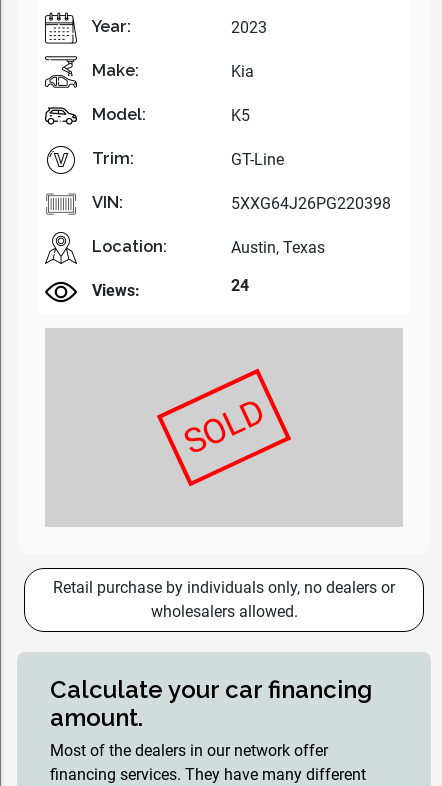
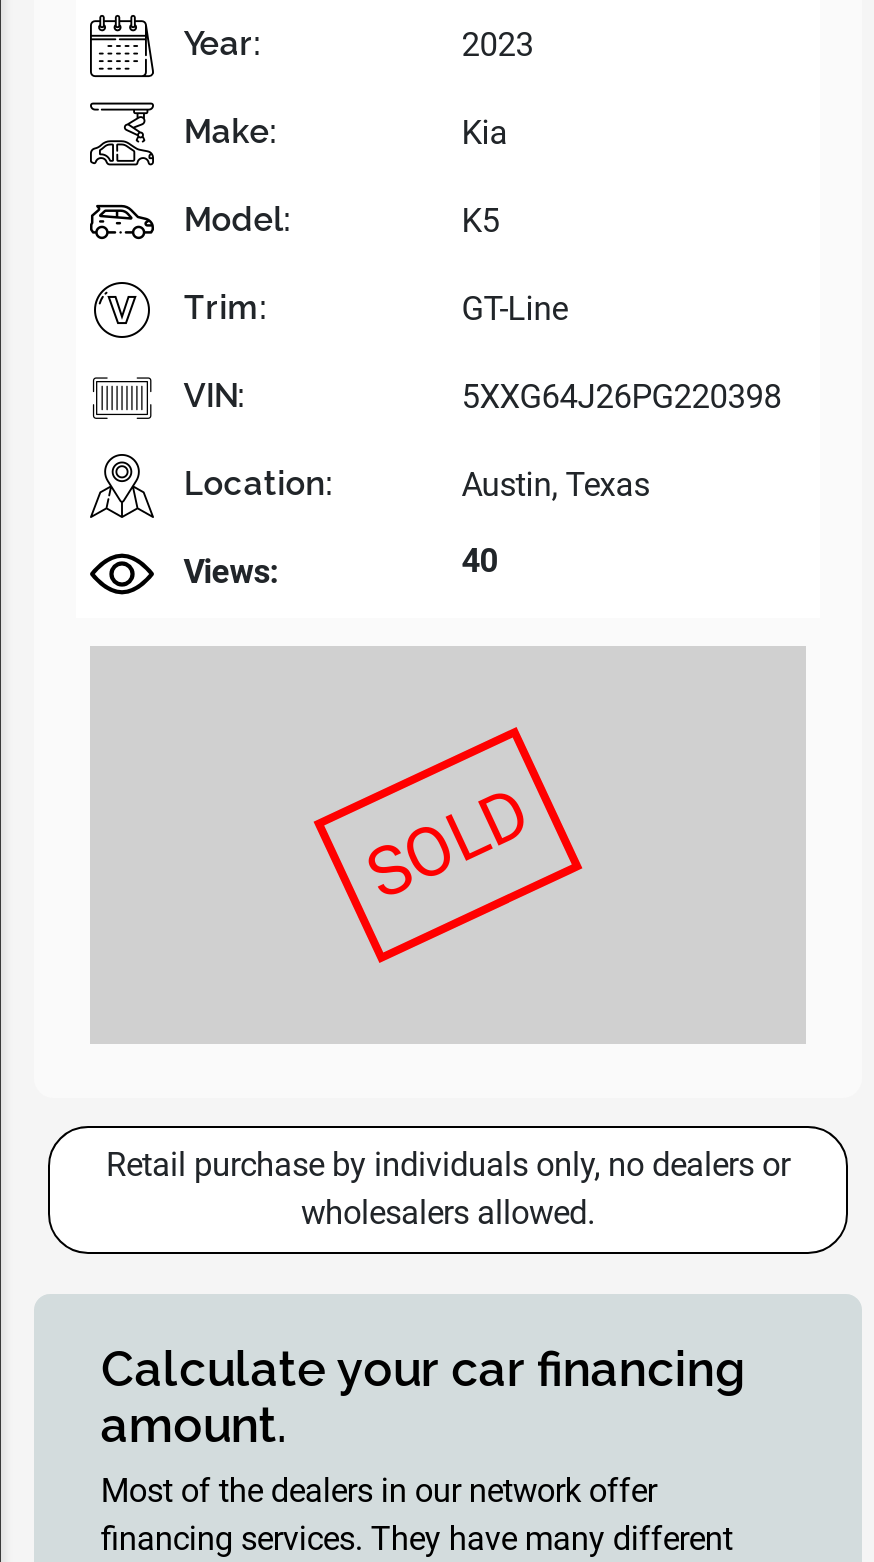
- 24
+ 40
